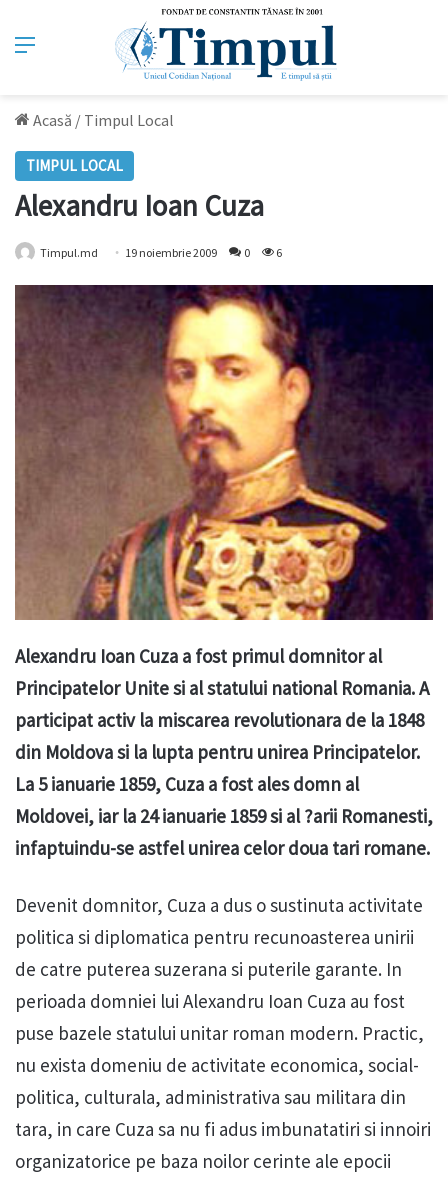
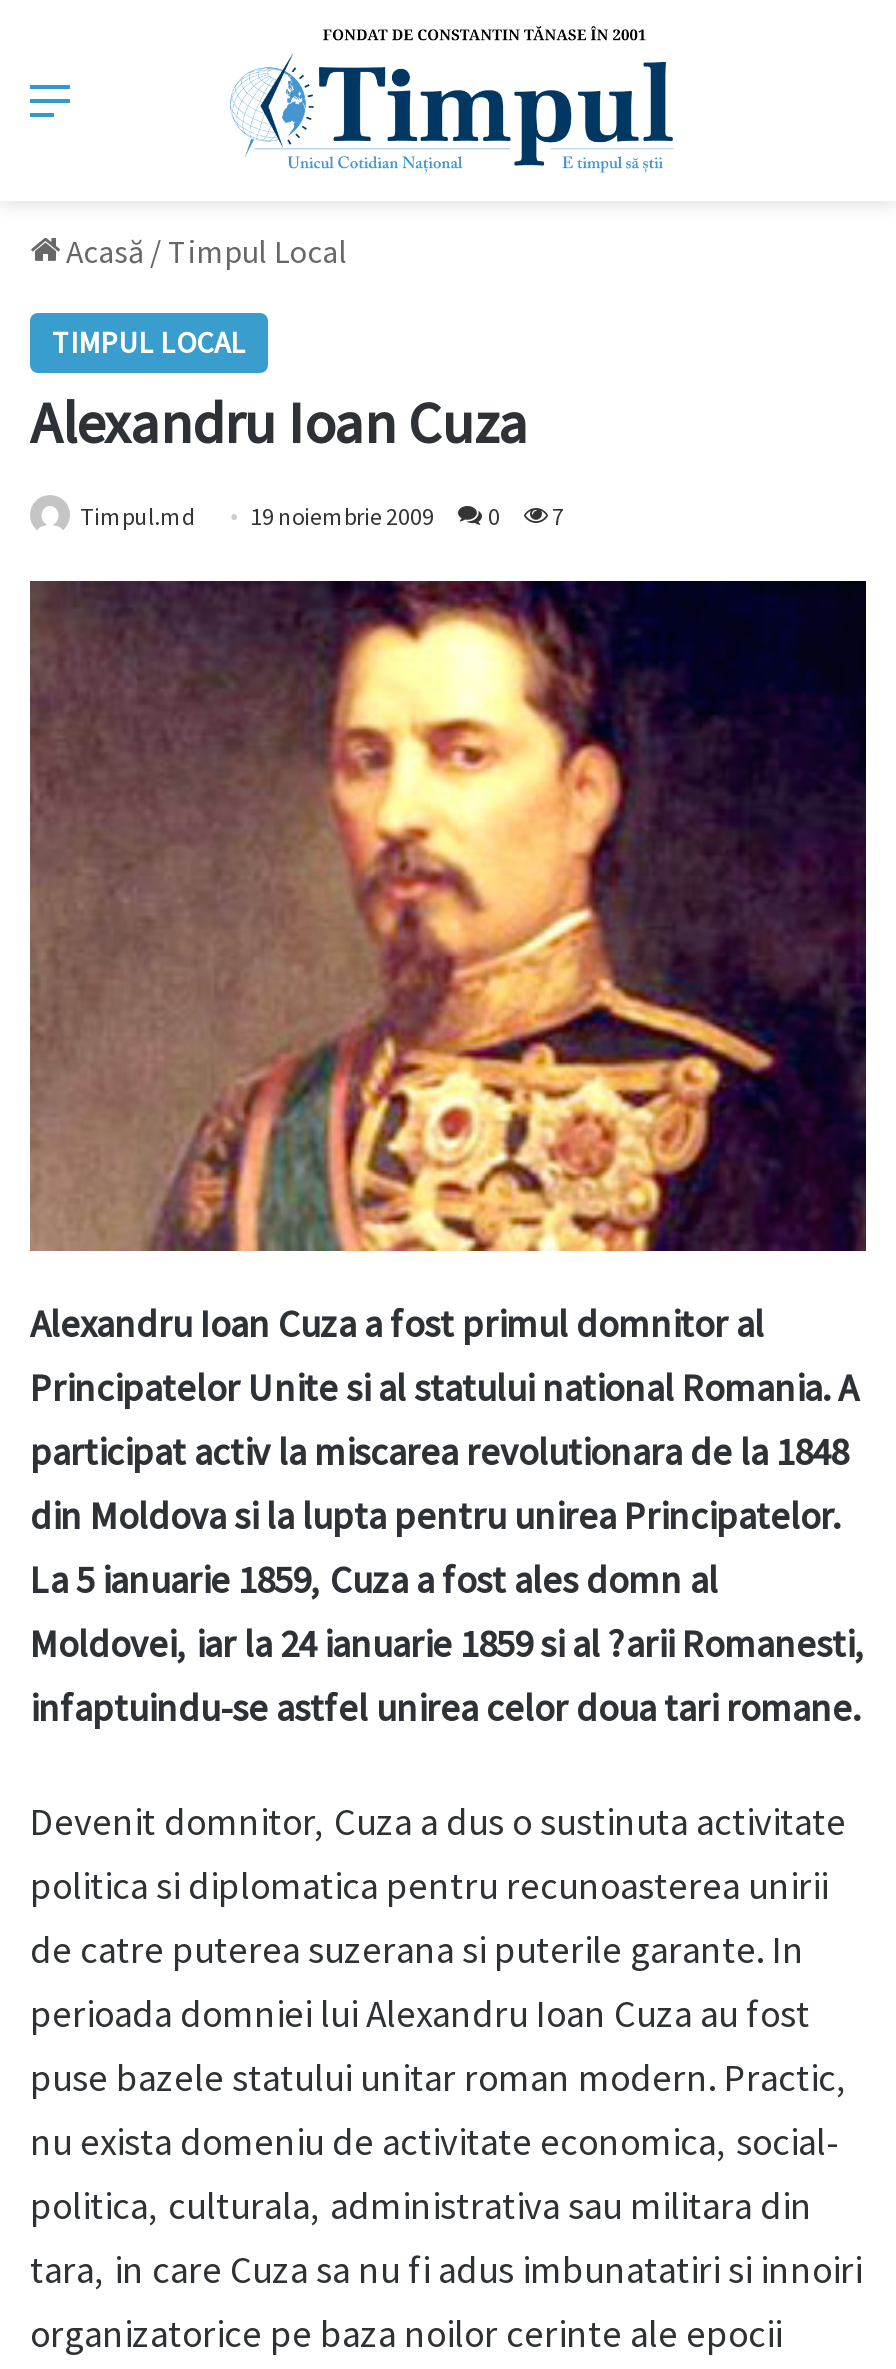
- Timpul.md 19 noiembrie 2009 0 6
+ Timpul.md 19 noiembrie 2009 0 7
